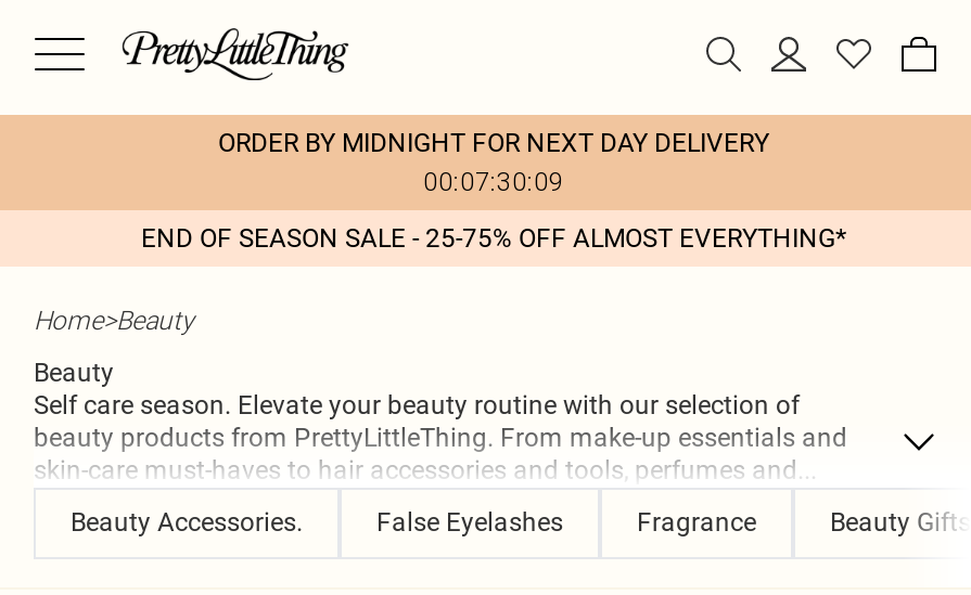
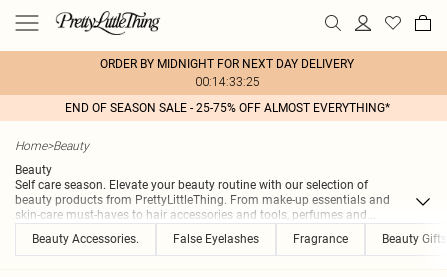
- 00:07:30:09
+ 00:14:33:25
